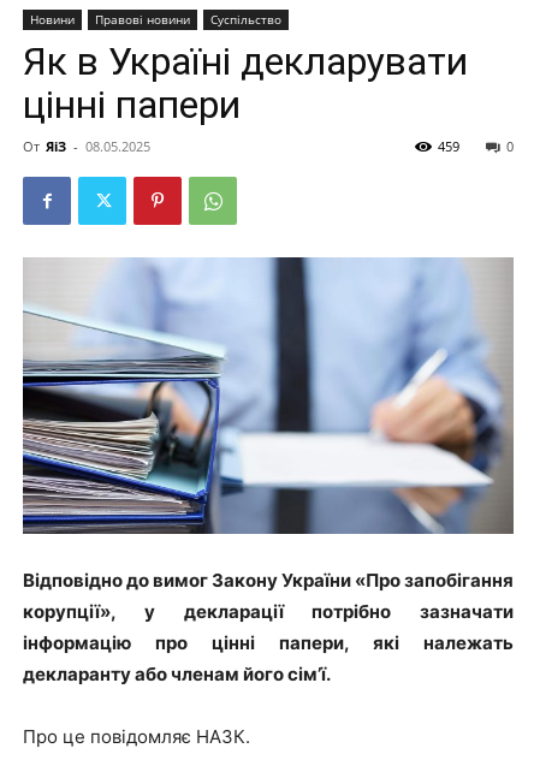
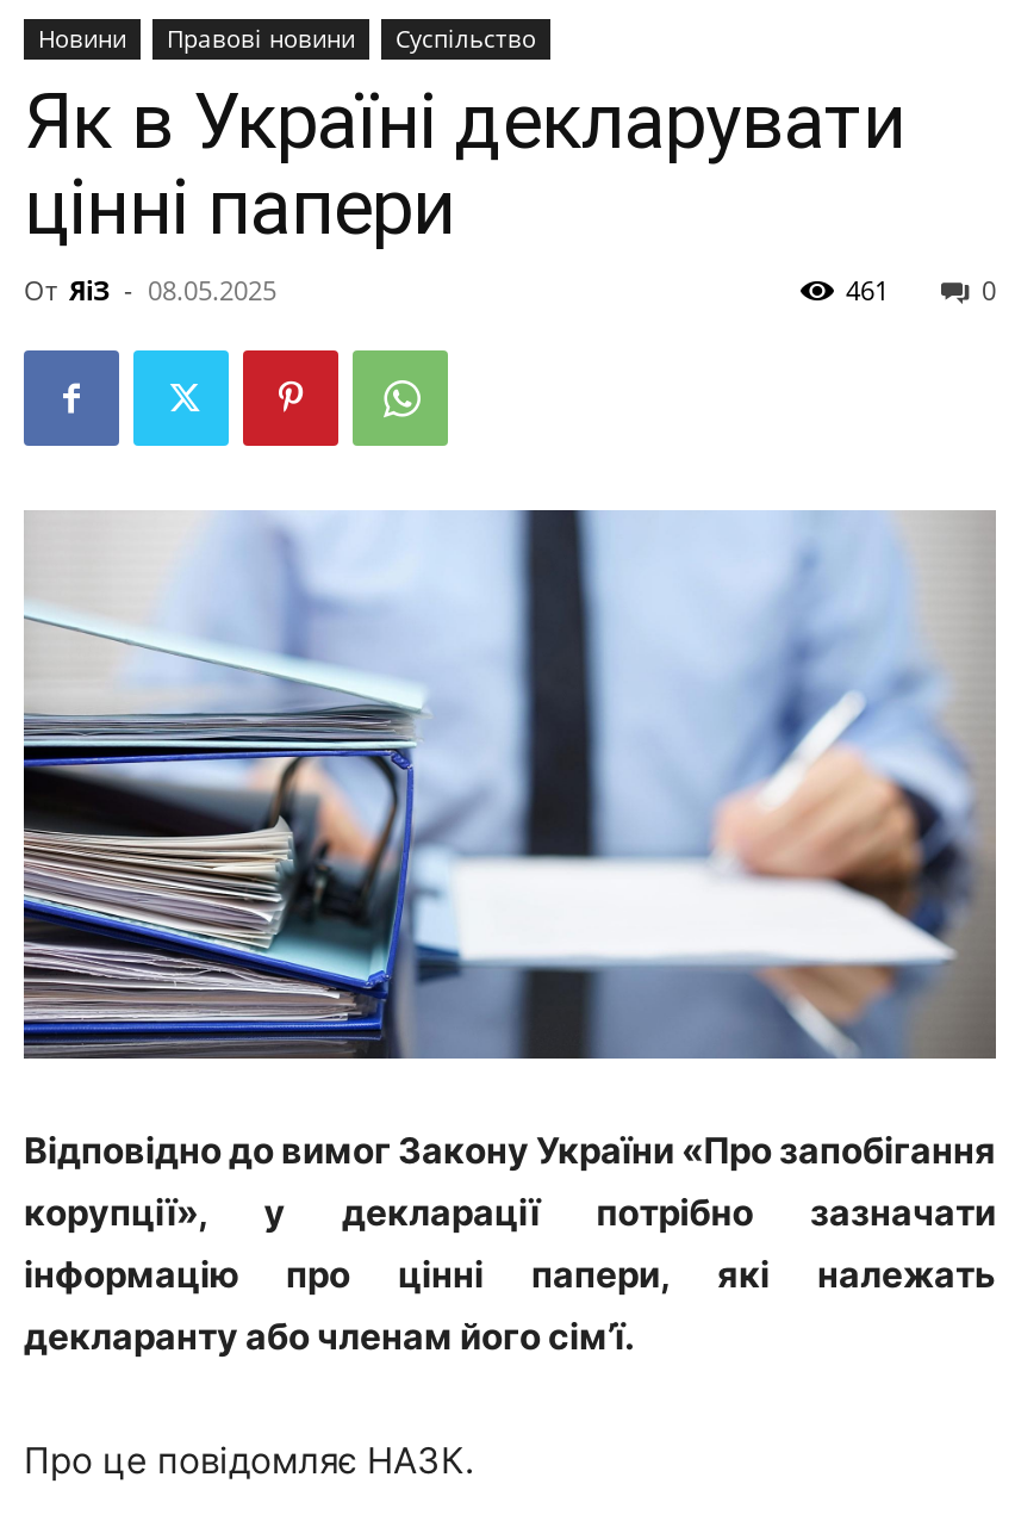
- 459
+ 461
